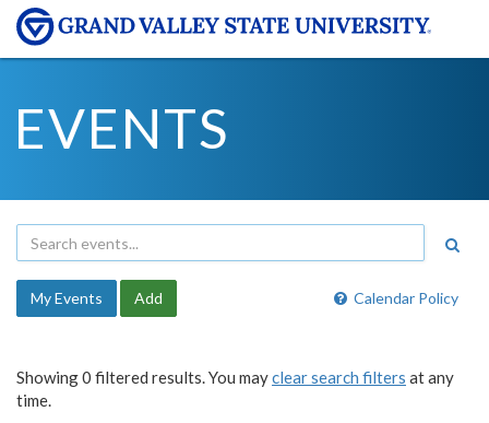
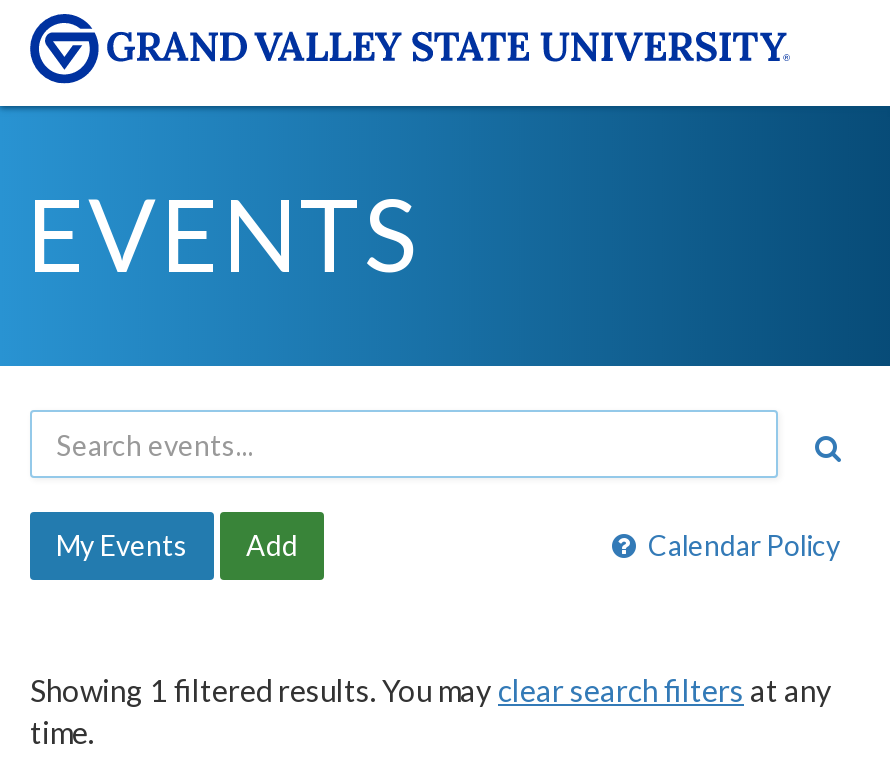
- Showing 0 filtered results. You may clear search filters at any
+ Showing 1 filtered results. You may clear search filters at any
